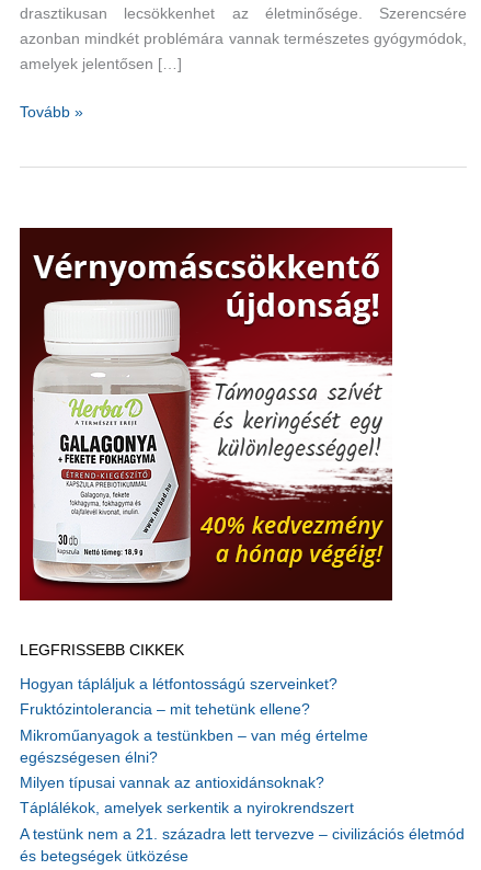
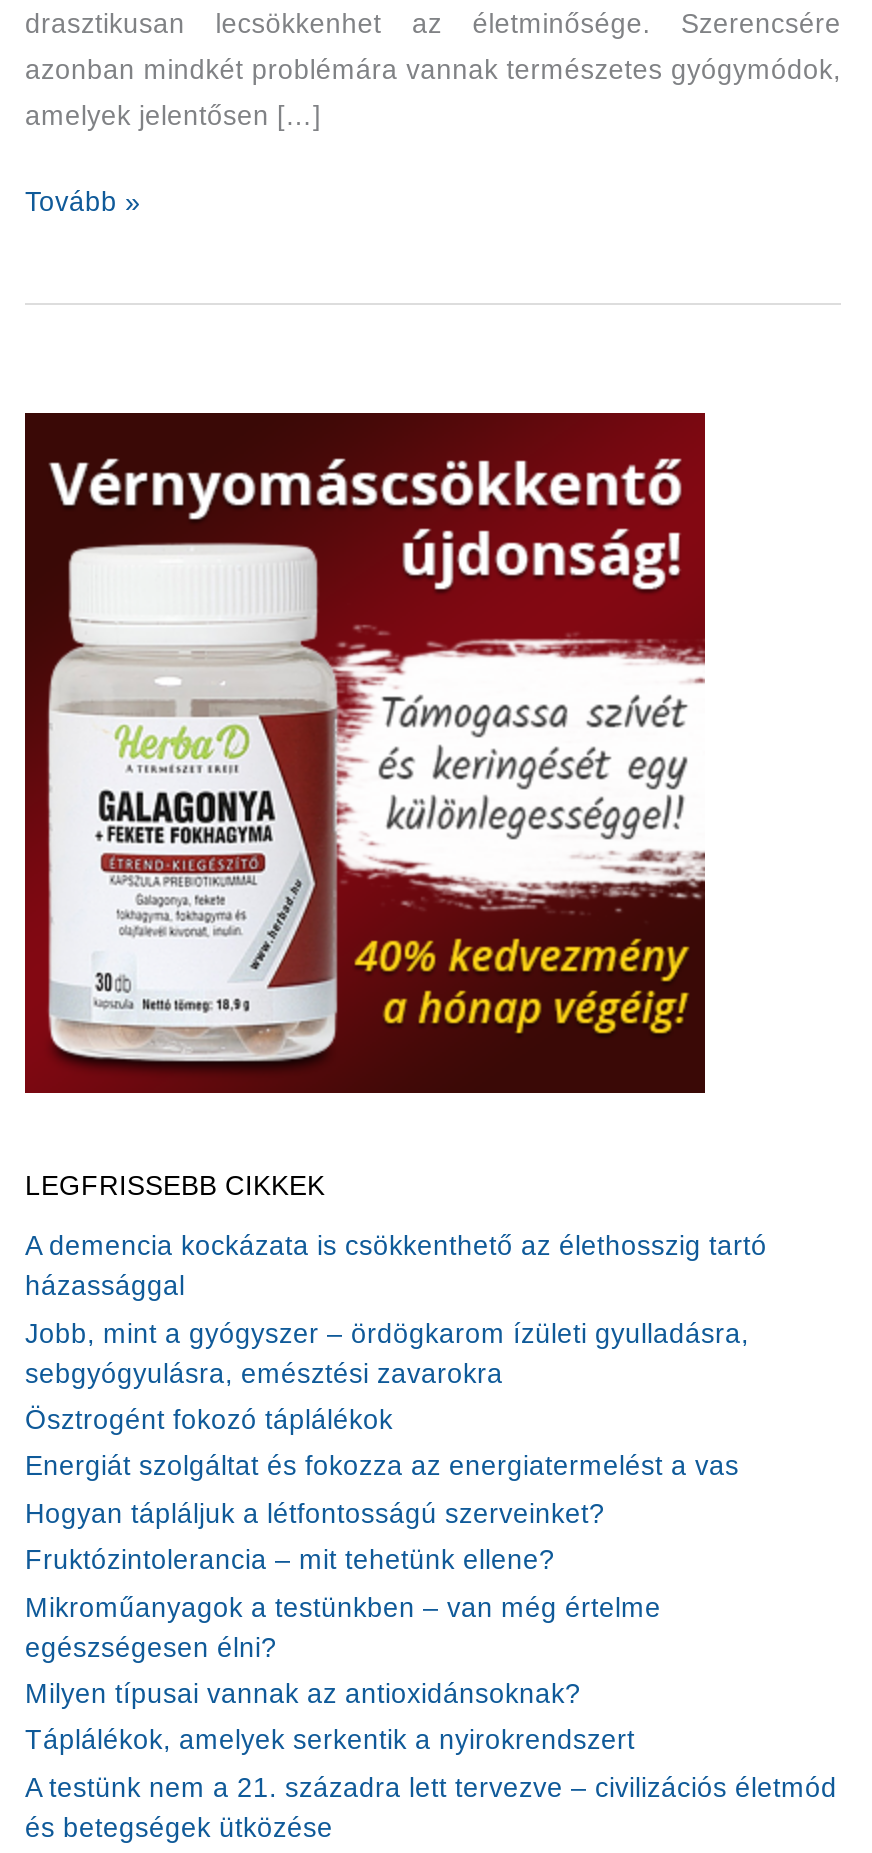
+ A demencia kockázata is csökkenthető az élethosszig tartó
+ házassággal
+ Jobb, mint a gyógyszer – ördögkarom ízületi gyulladásra,
+ sebgyógyulásra, emésztési zavarokra
+ Ösztrogént fokozó táplálékok
+ Energiát szolgáltat és fokozza az energiatermelést a vas
